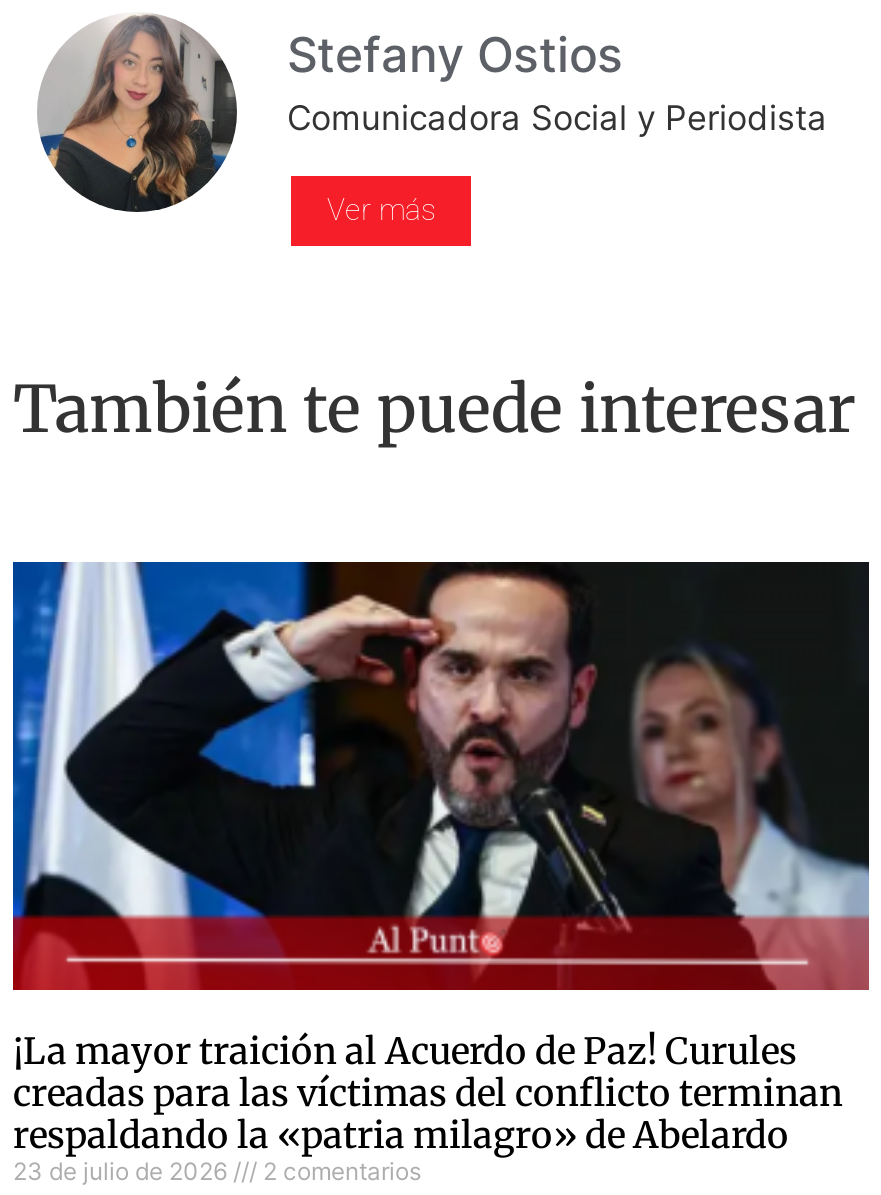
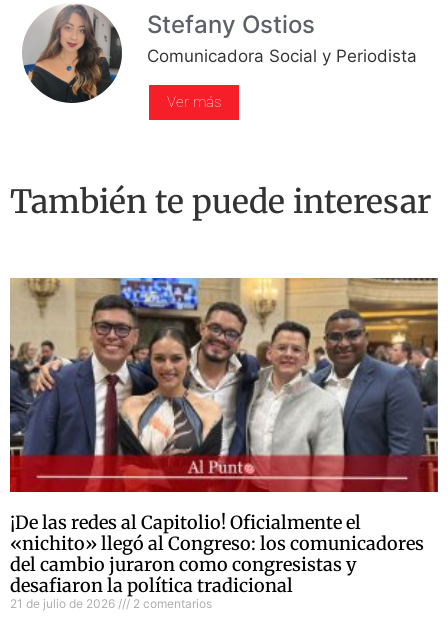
- [image]
- ¡La mayor traición al Acuerdo de Paz! Curules
- creadas para las víctimas del conflicto terminan
- respaldando la «patria milagro» de Abelardo
- 23 de julio de 2026
+ [image]
+ ¡De las redes al Capitolio! Oficialmente el
+ «nichito» llegó al Congreso: los comunicadores
+ del cambio juraron como congresistas y
+ desafiaron la política tradicional
+ 21 de julio de 2026
